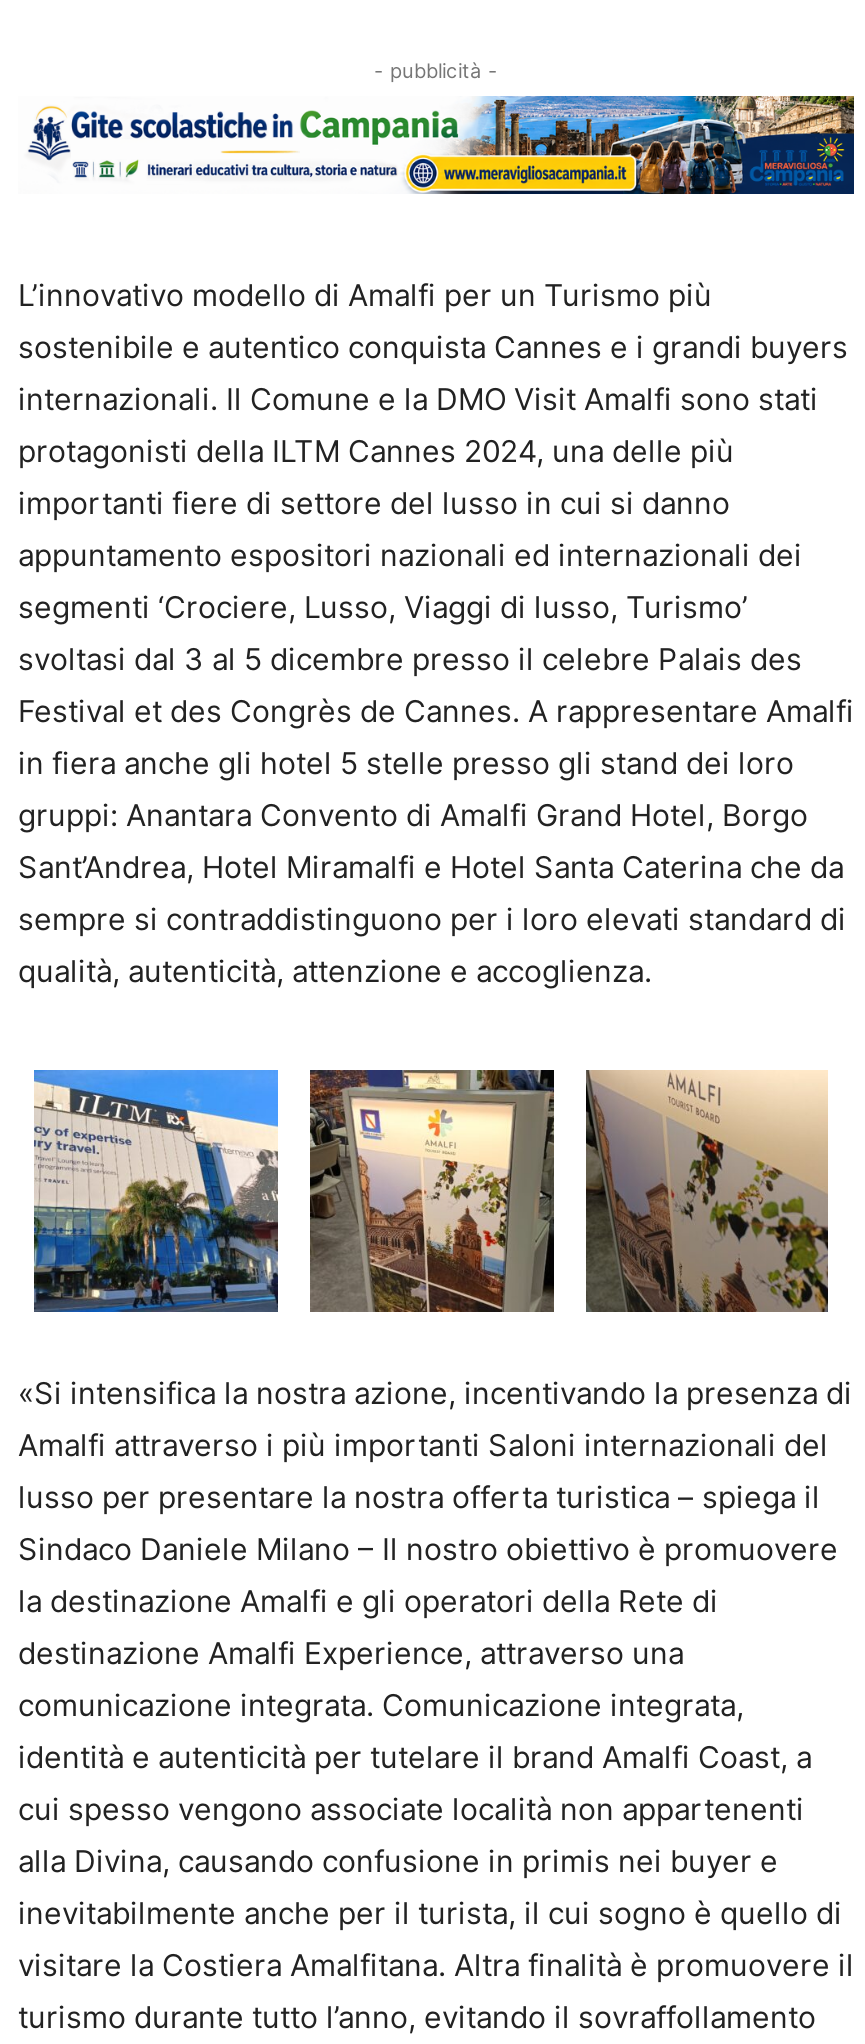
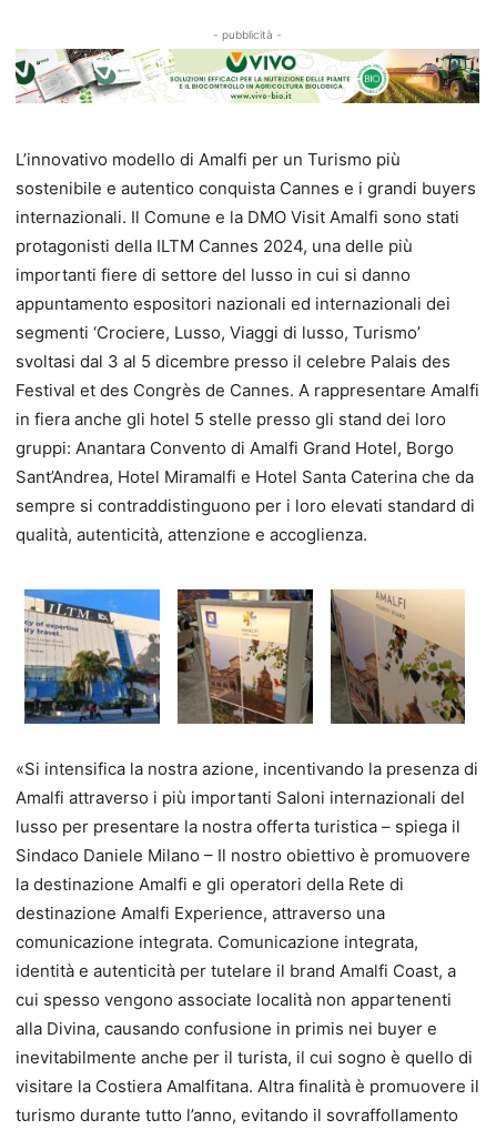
- [image]
+ [image]
